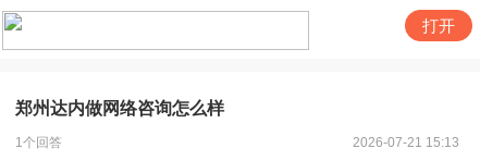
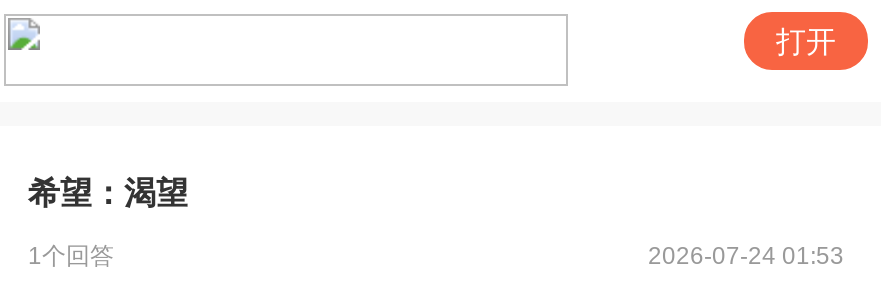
- 郑州达内做网络咨询怎么样
+ 希望：渴望

- 2026-07-21 15:13
+ 2026-07-24 01:53
